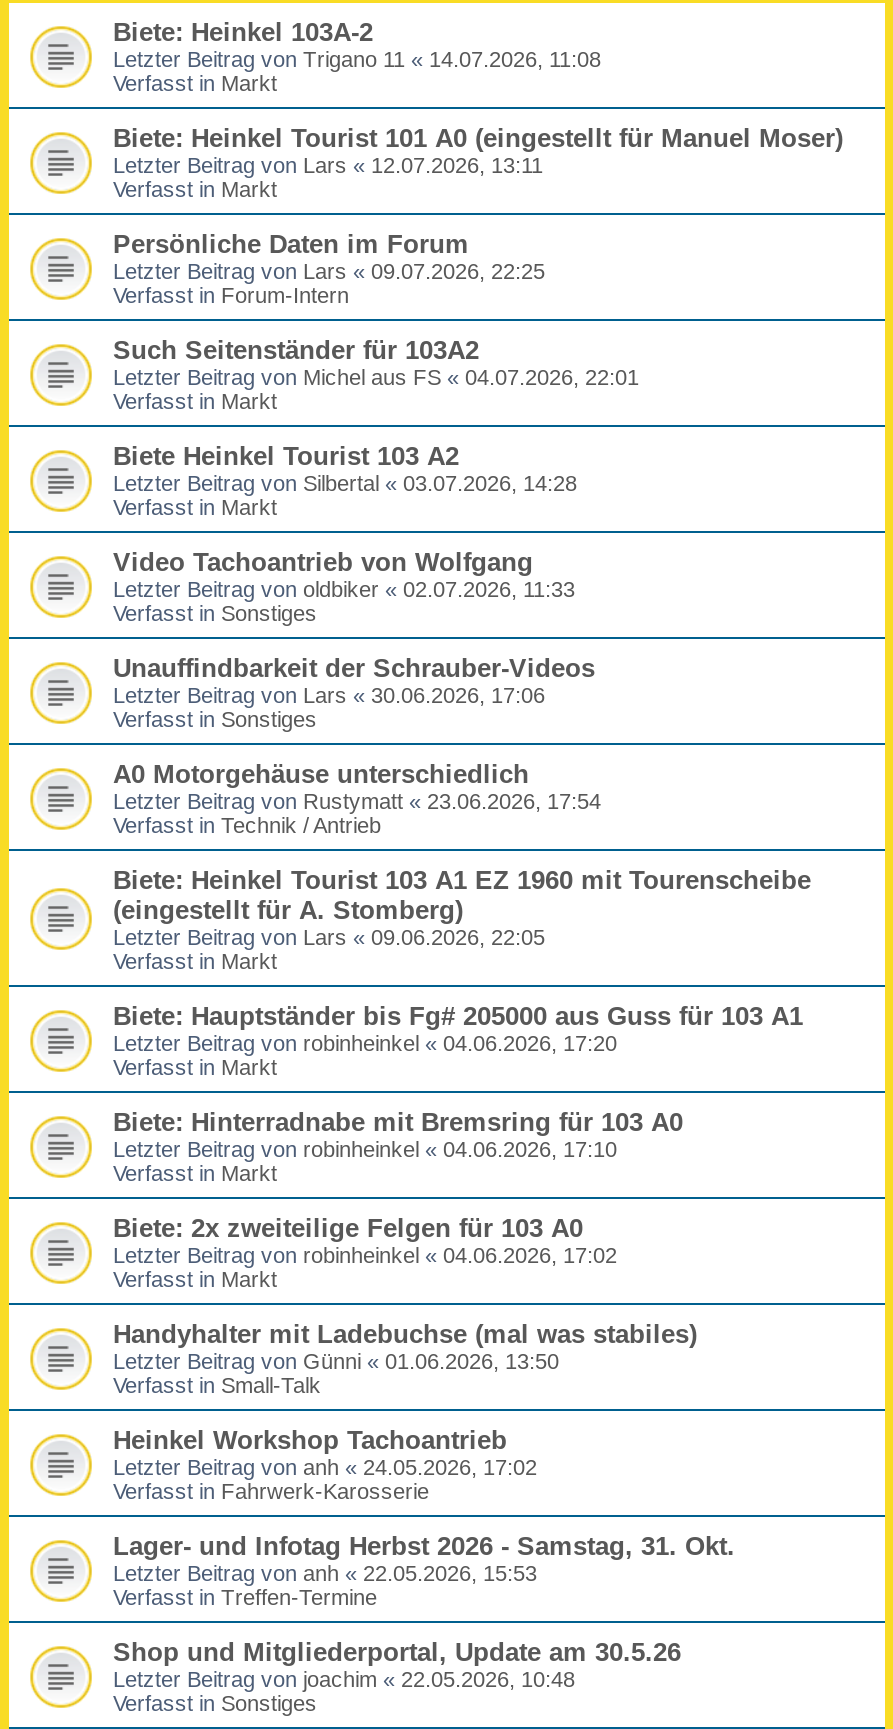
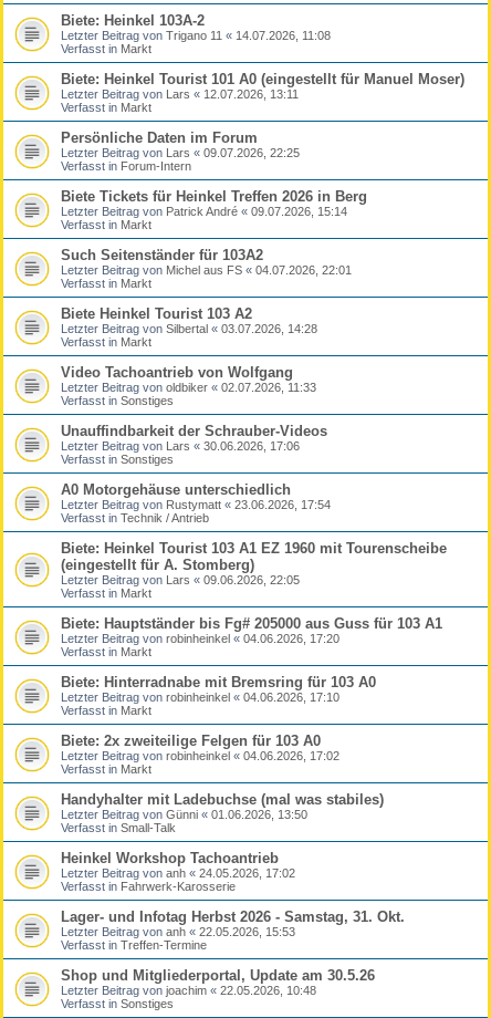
+ Biete Tickets für Heinkel Treffen 2026 in Berg
+ Letzter Beitrag von Patrick André «09.07.2026, 15:14
+ Verfasst in Markt
